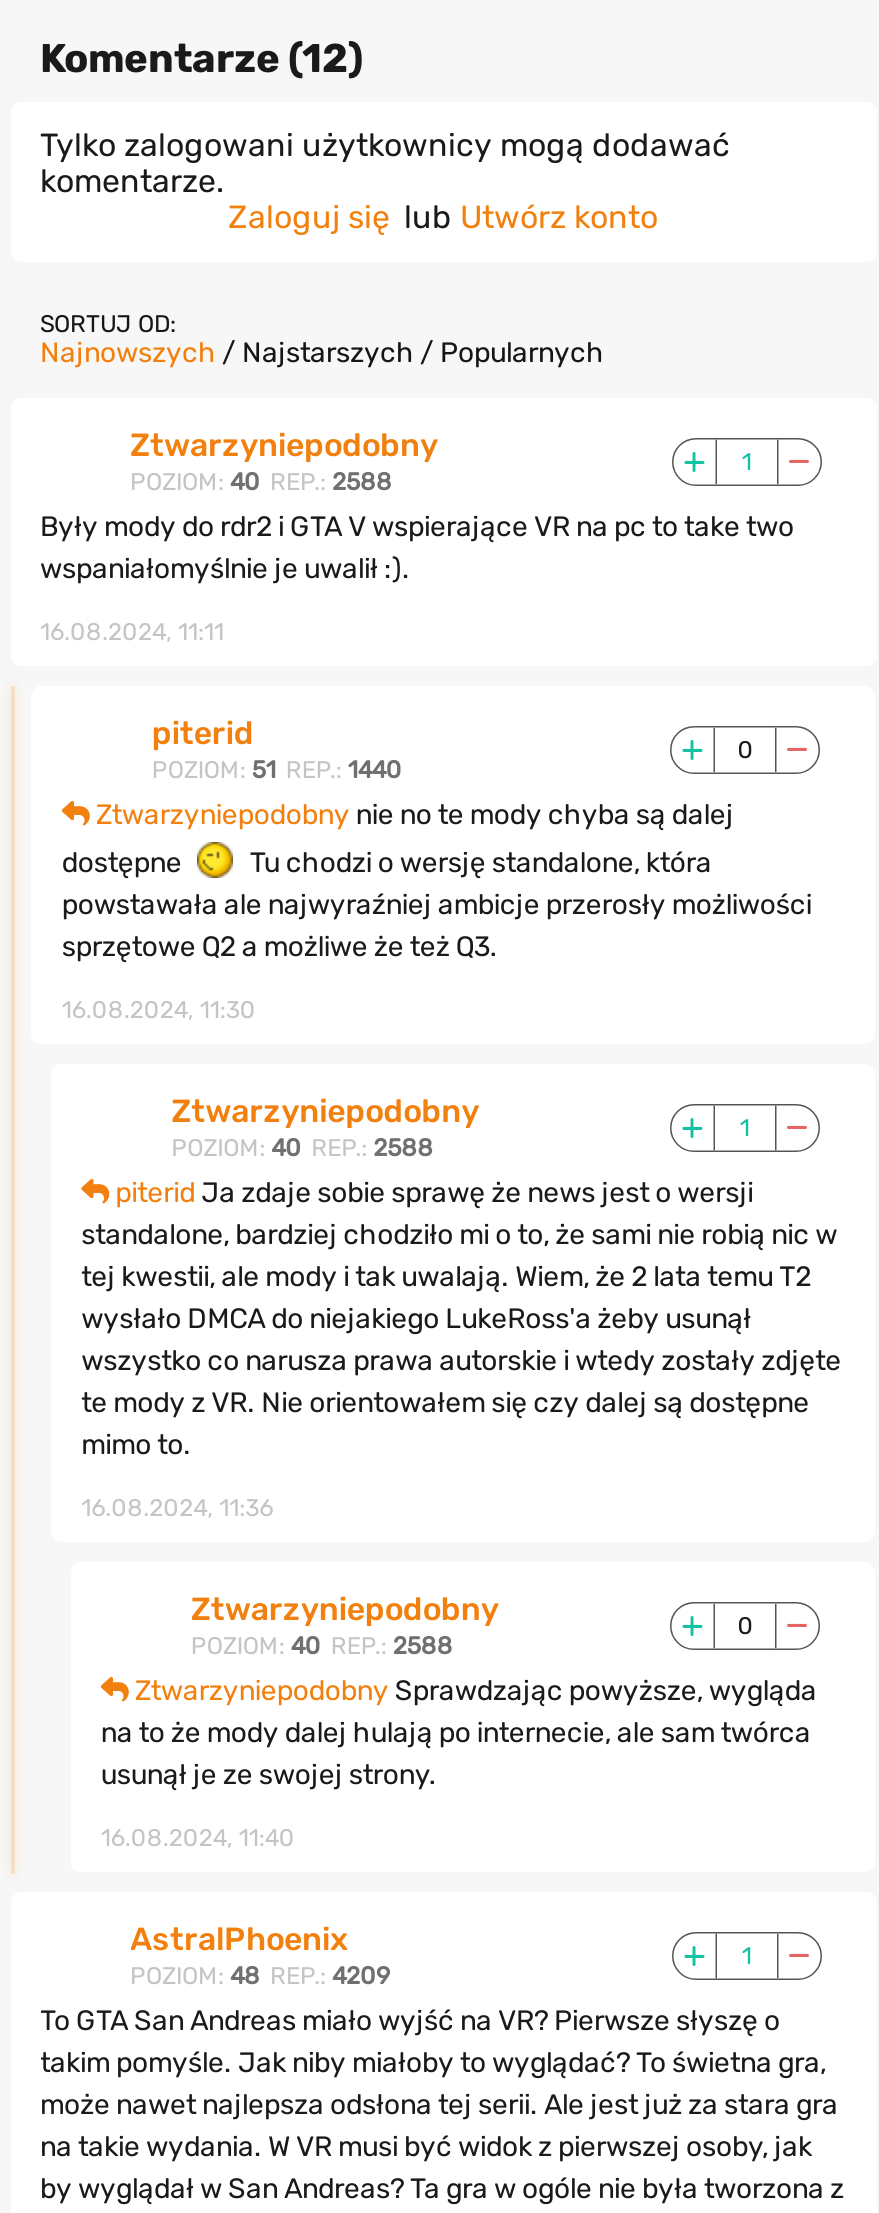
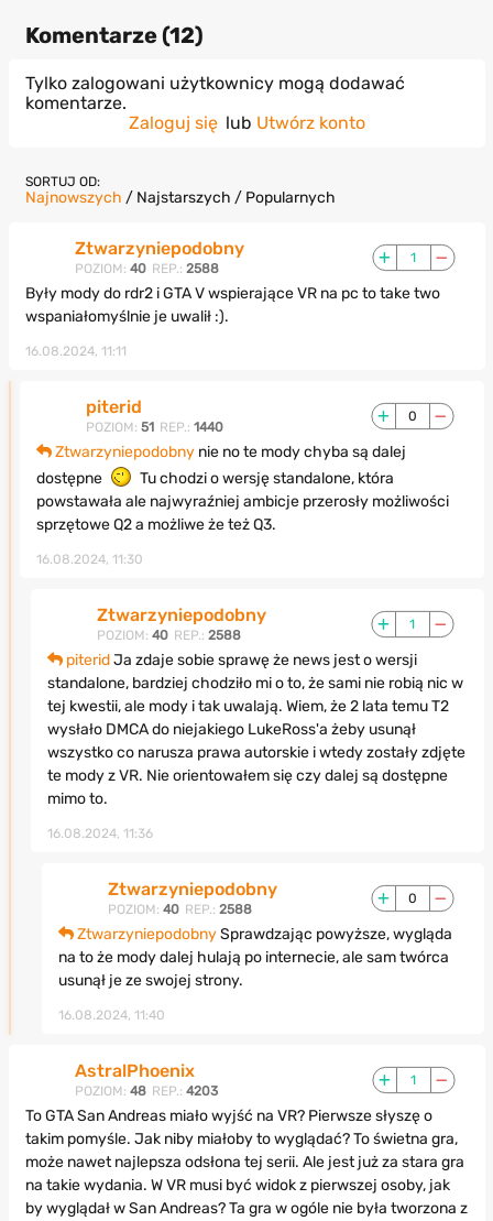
- POZIOM: 48 REP.: 4209
+ POZIOM: 48 REP.: 4203
